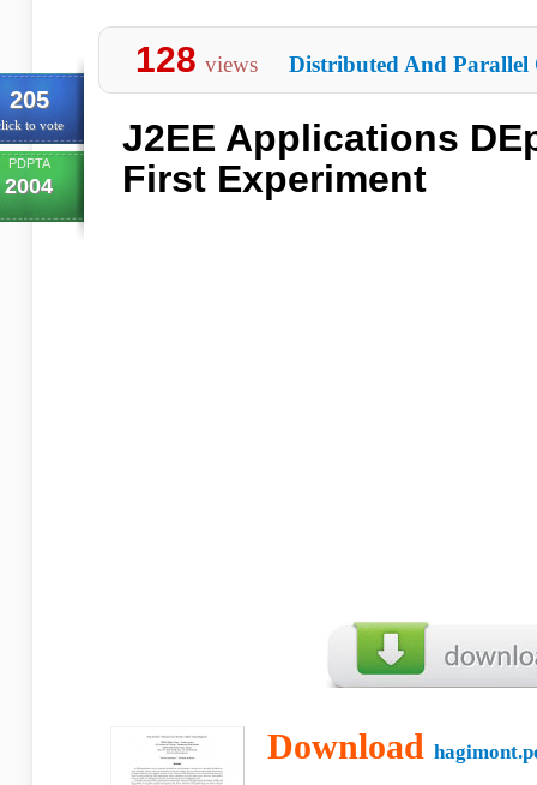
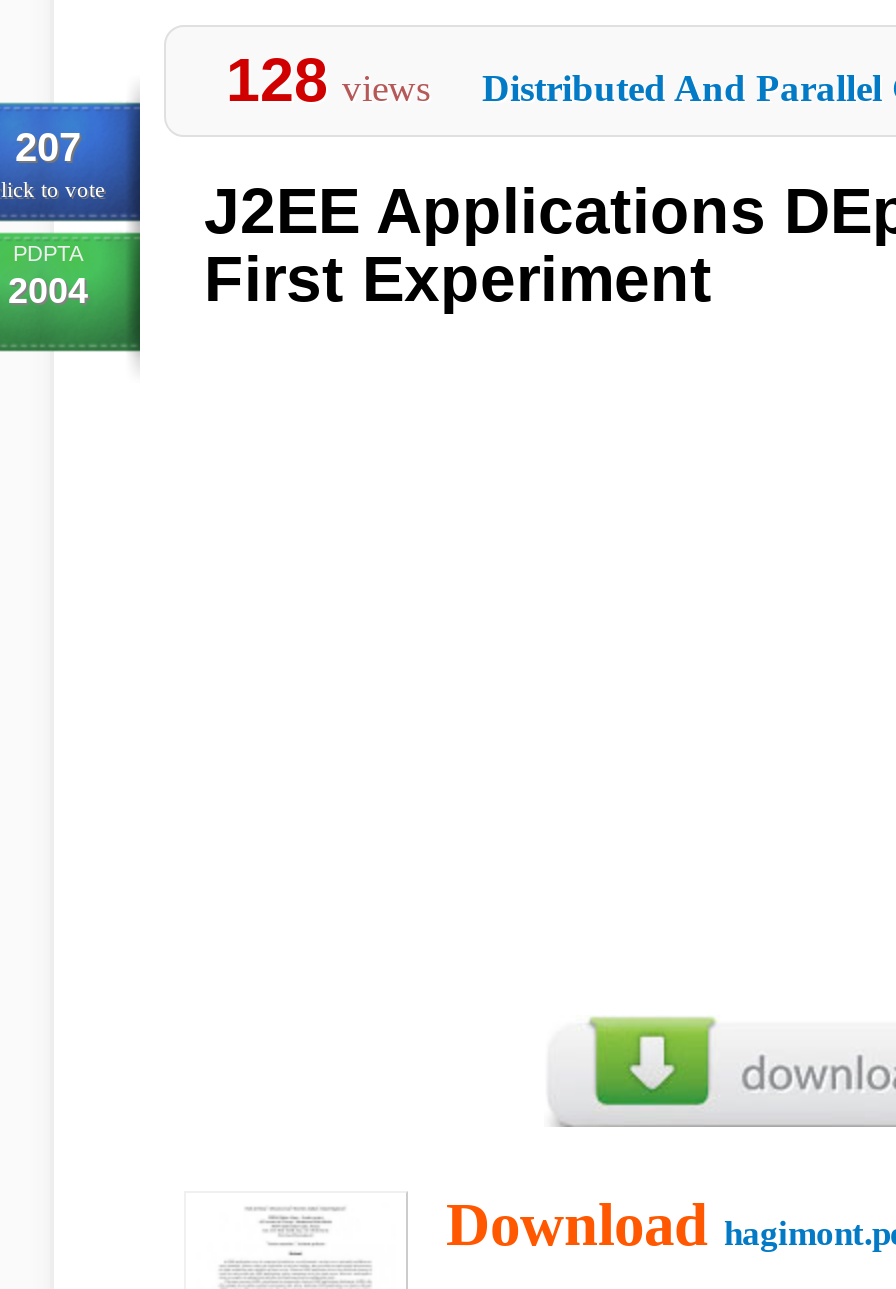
- 205
+ 207
